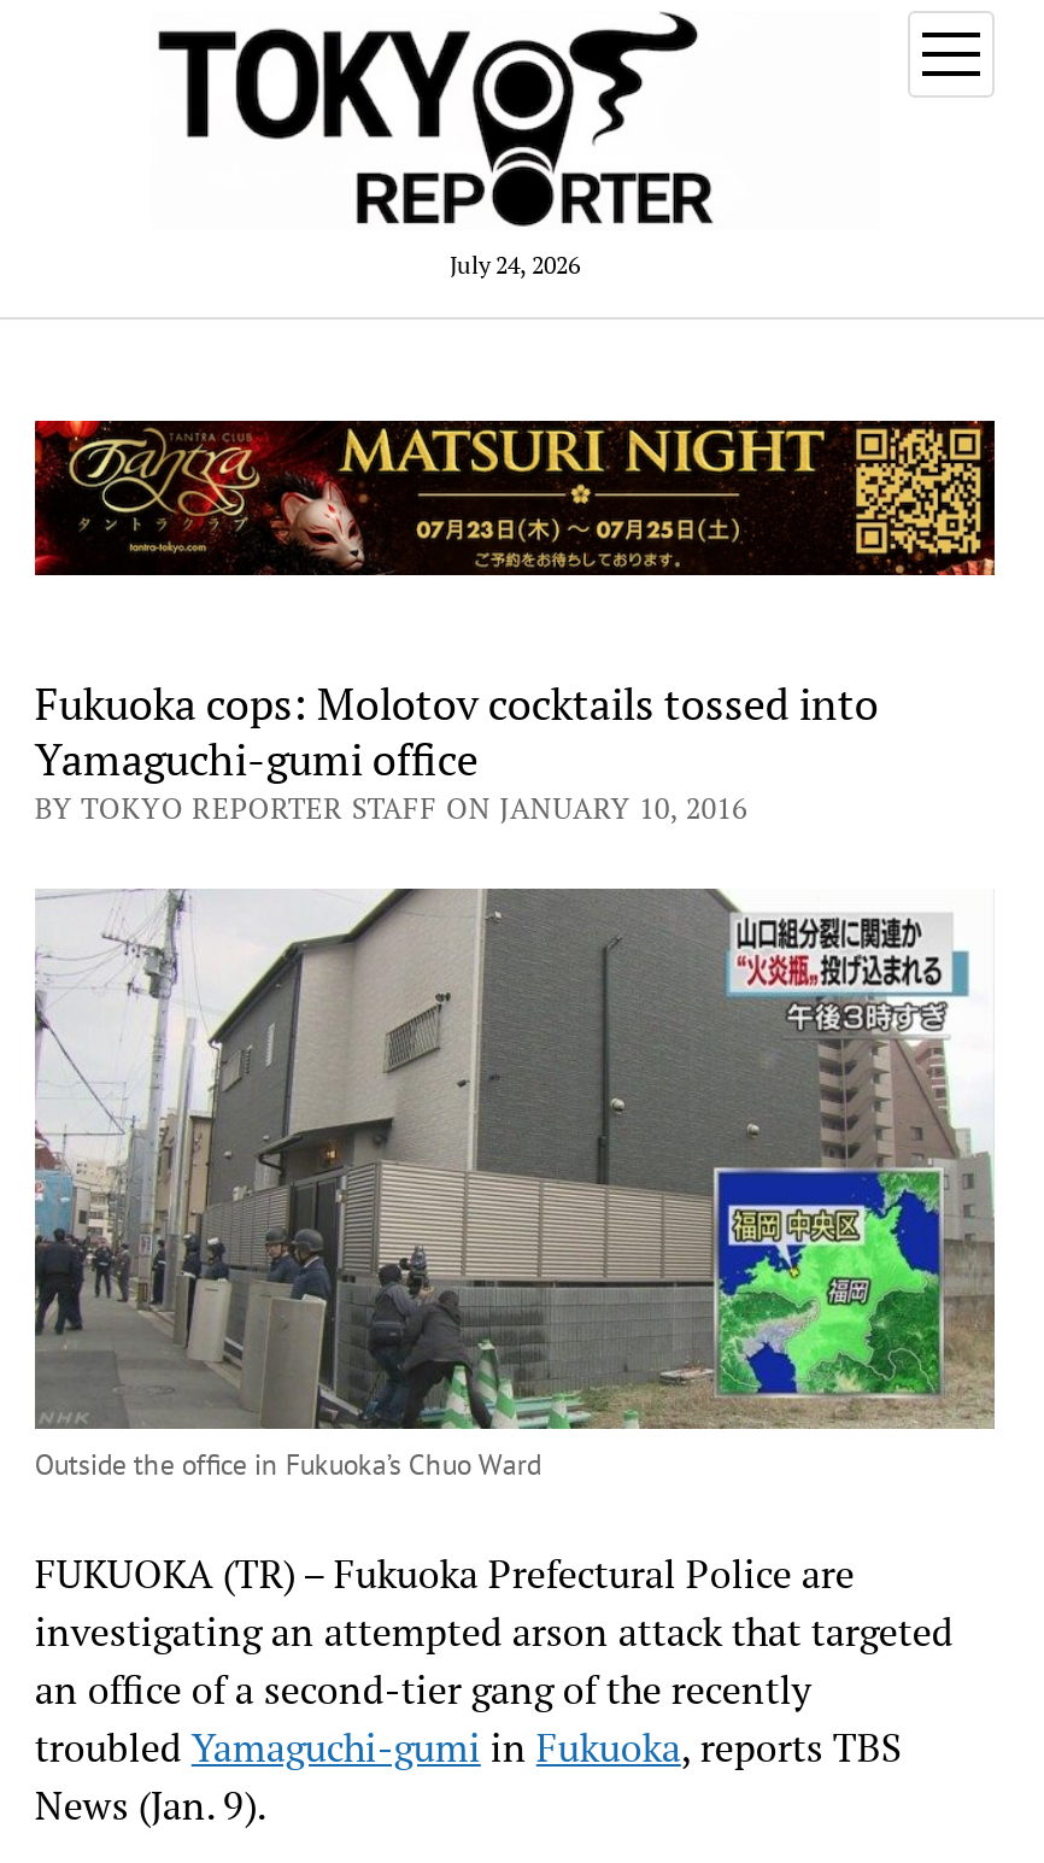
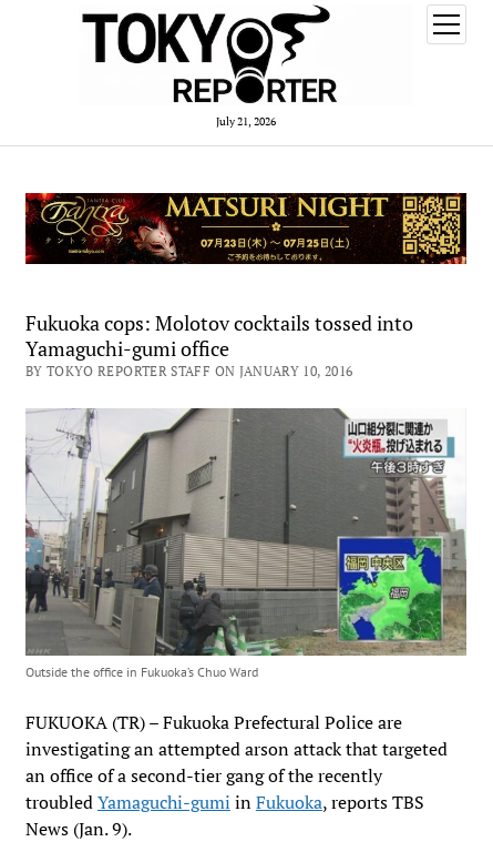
- July 24, 2026
+ July 21, 2026
